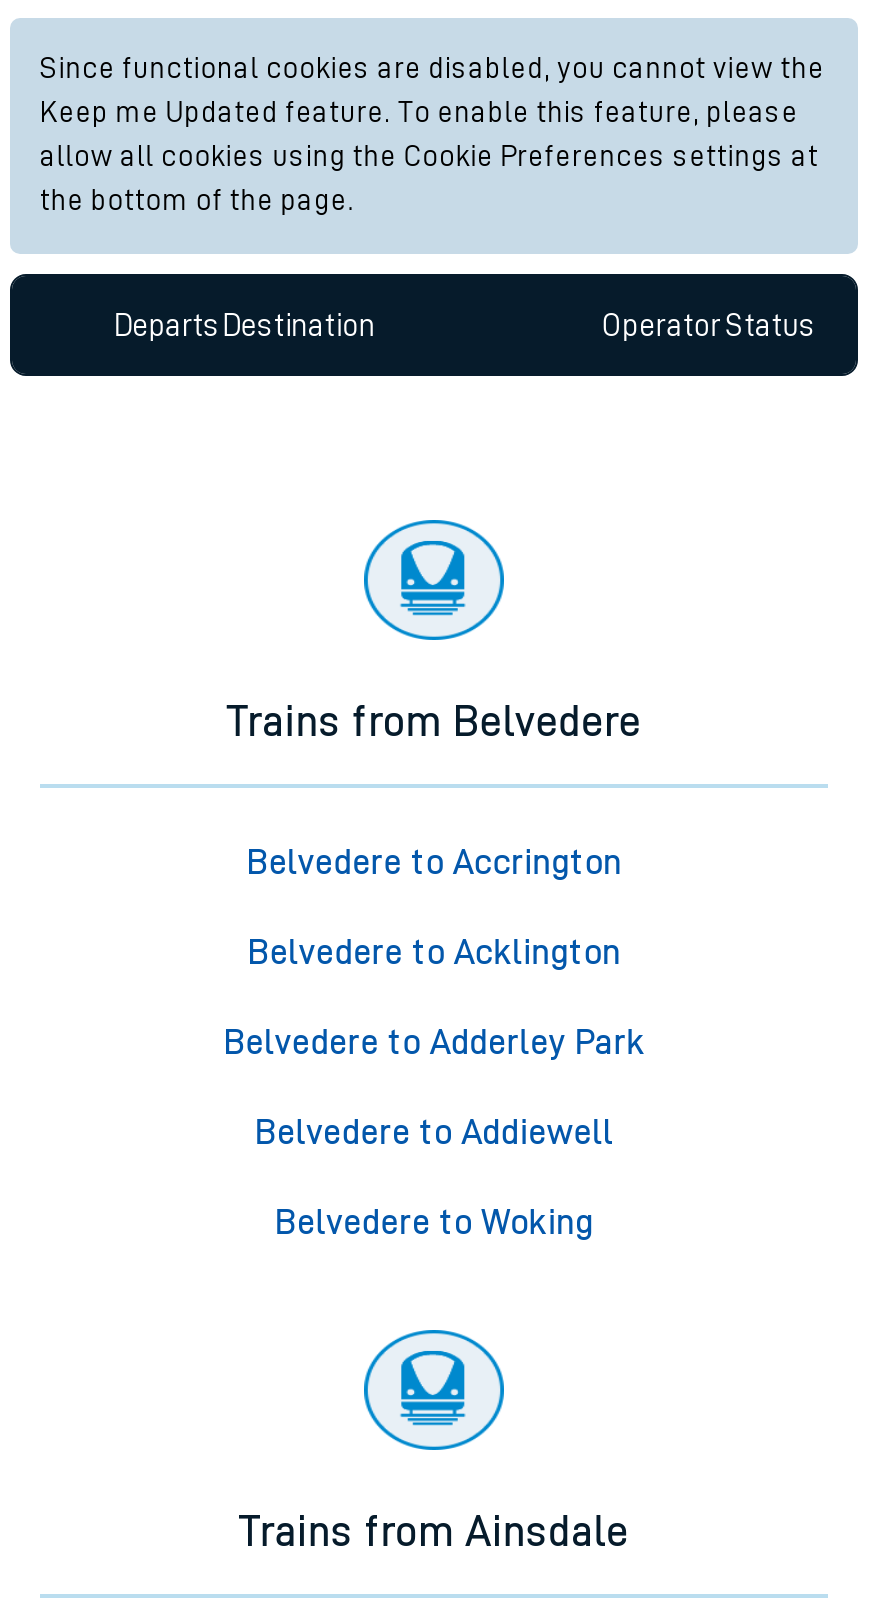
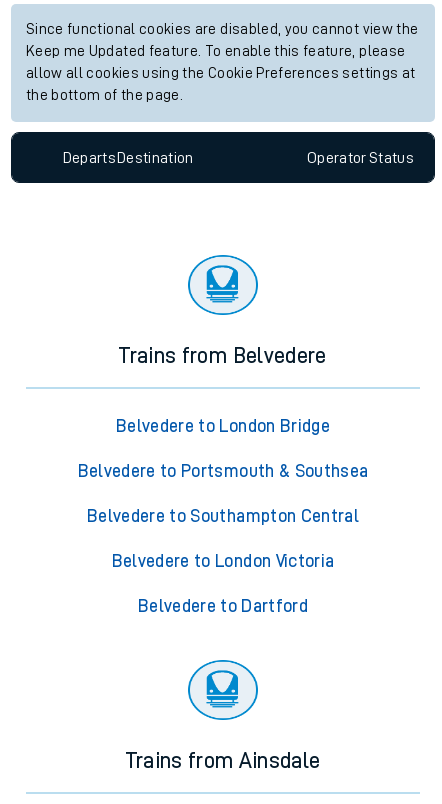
- Belvedere to Accrington
+ Belvedere to London Bridge

- Belvedere to Acklington
+ Belvedere to Portsmouth & Southsea

- Belvedere to Adderley Park
+ Belvedere to Southampton Central

- Belvedere to Addiewell
+ Belvedere to London Victoria

- Belvedere to Woking
+ Belvedere to Dartford
